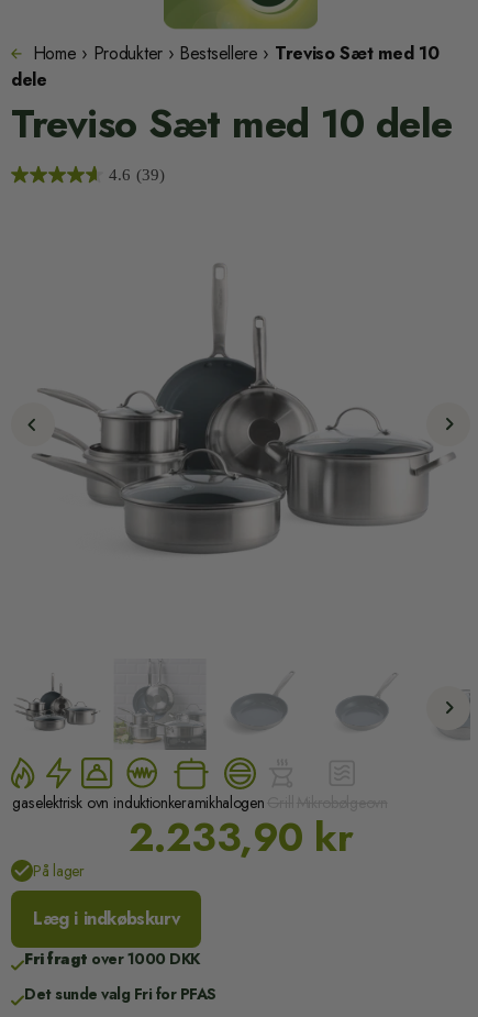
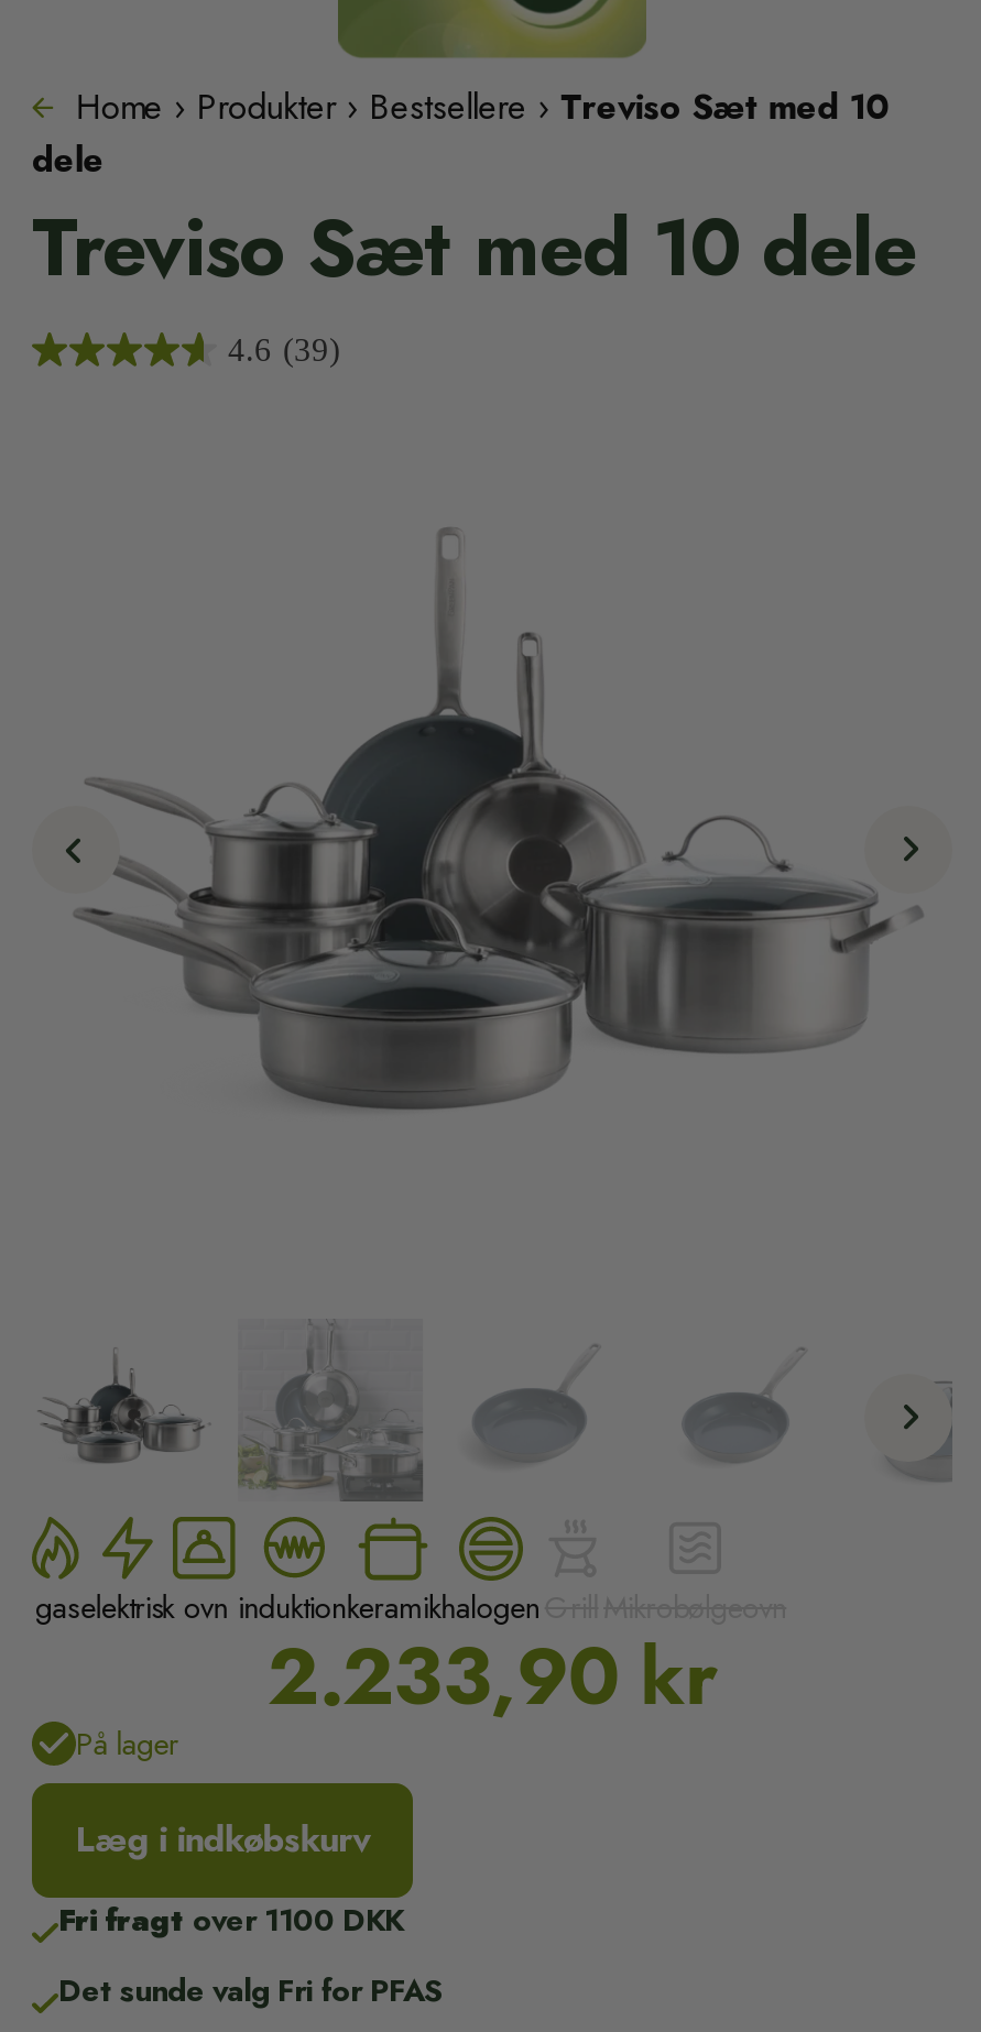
- Fri fragtover 1000 DKK
+ Fri fragtover 1100 DKK
